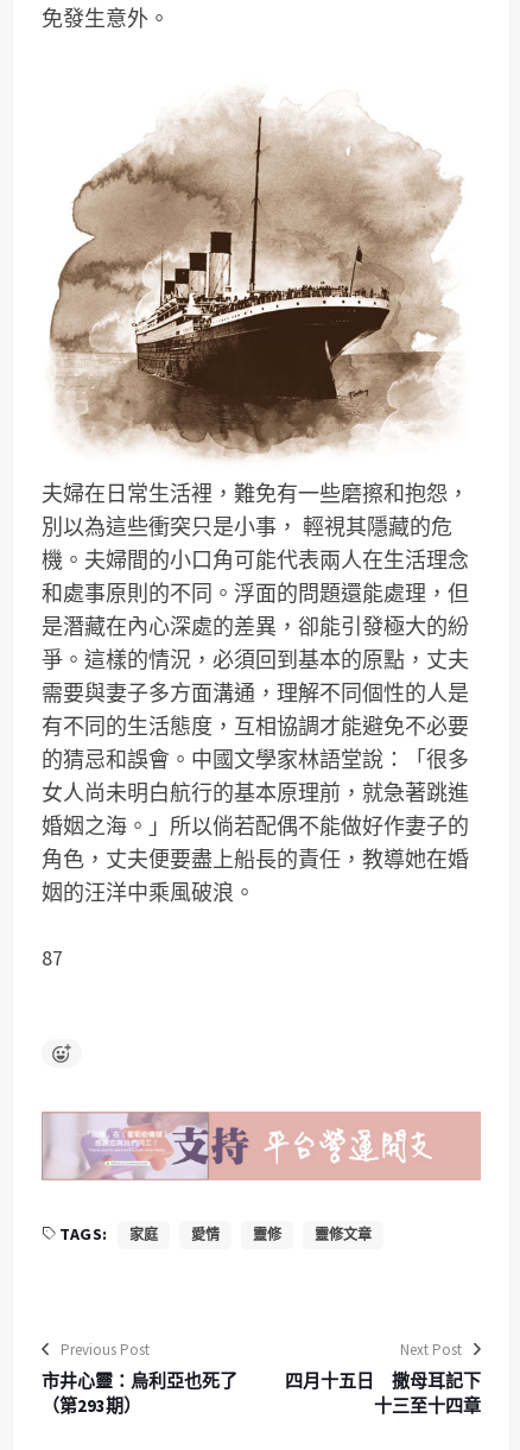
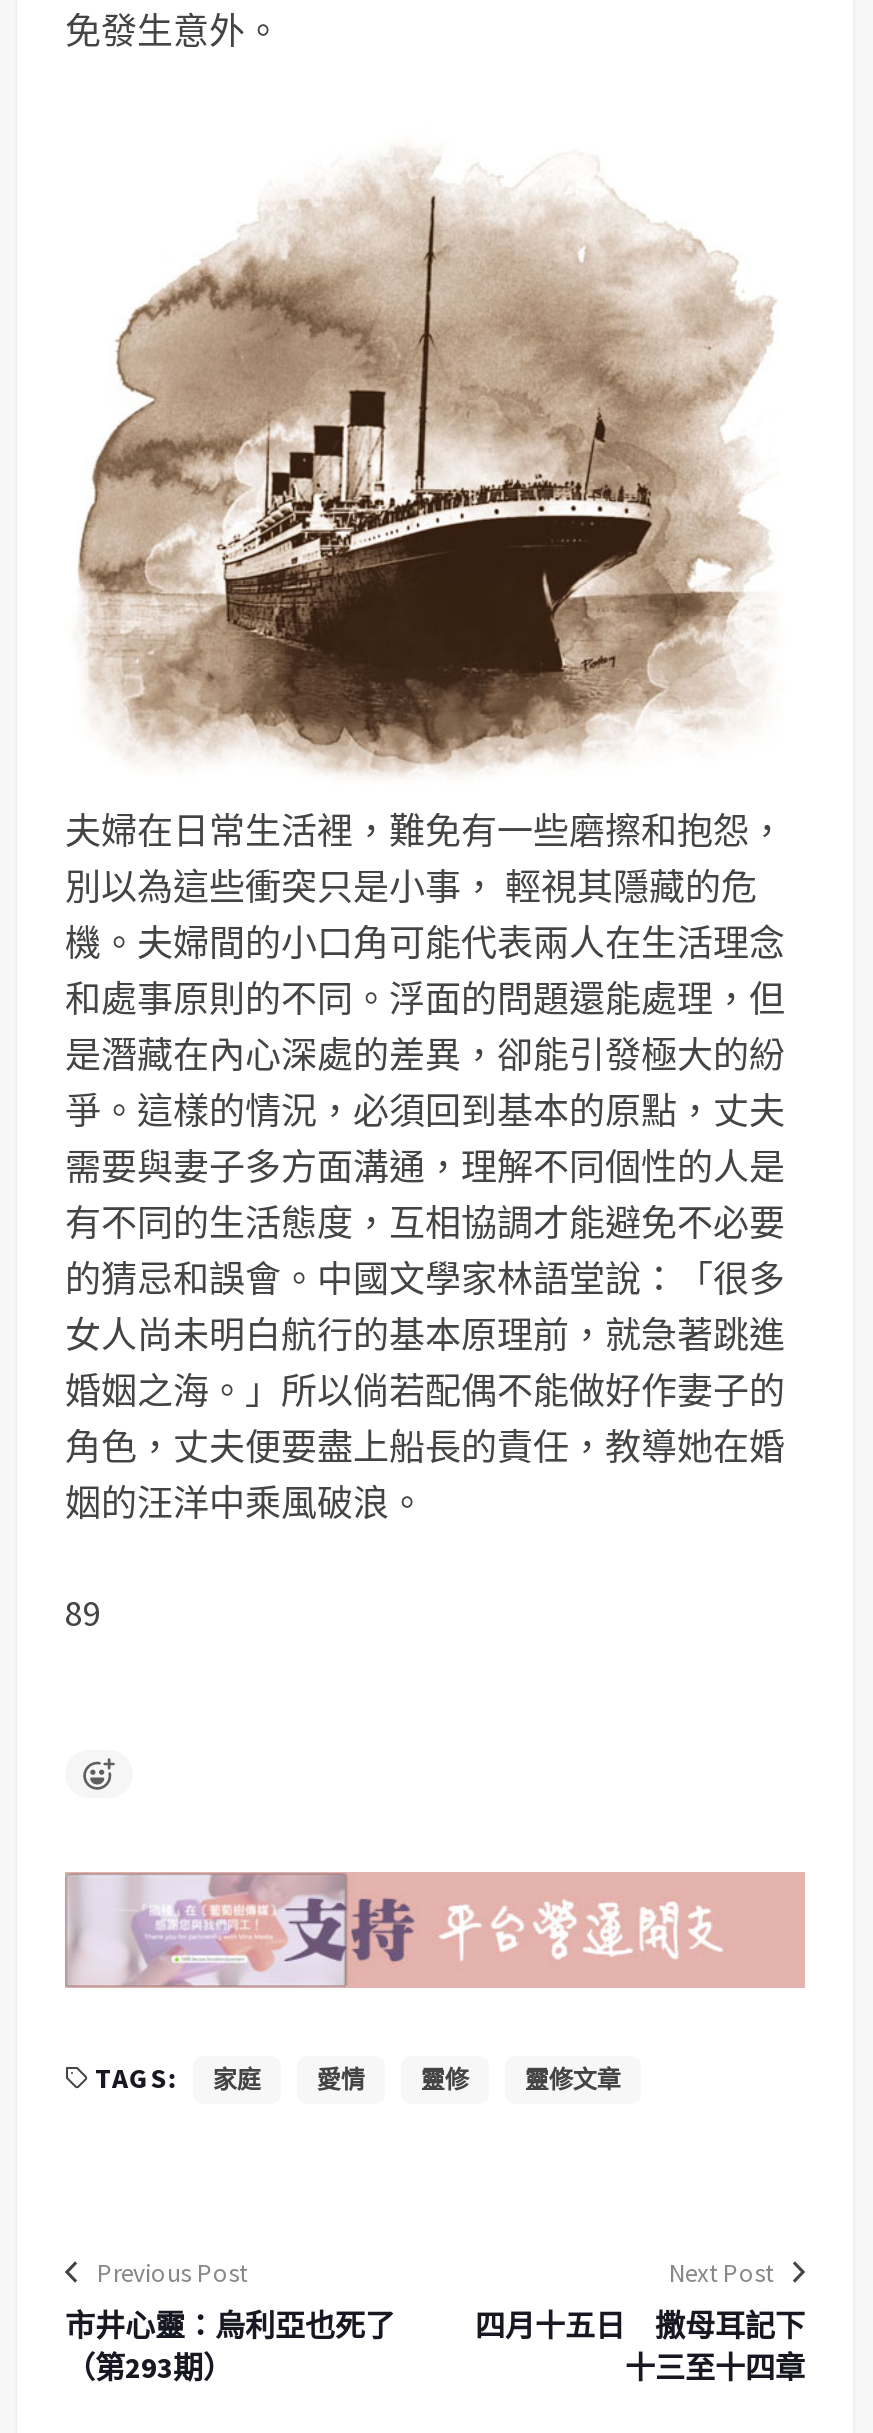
- 87
+ 89
